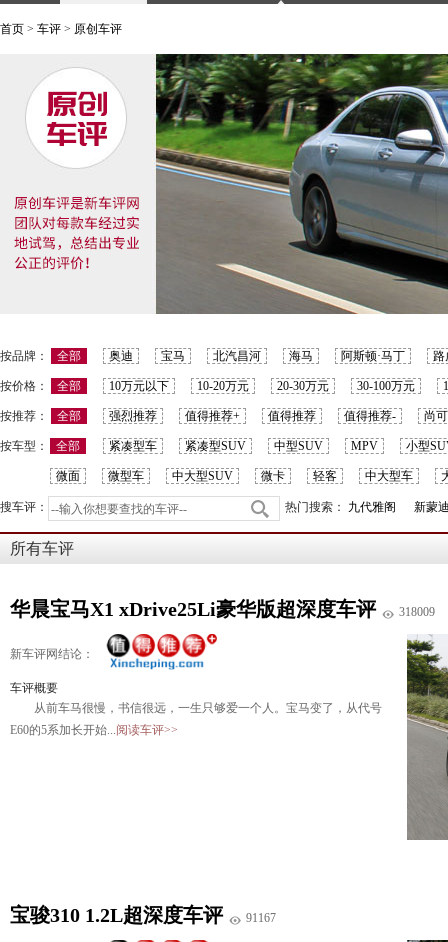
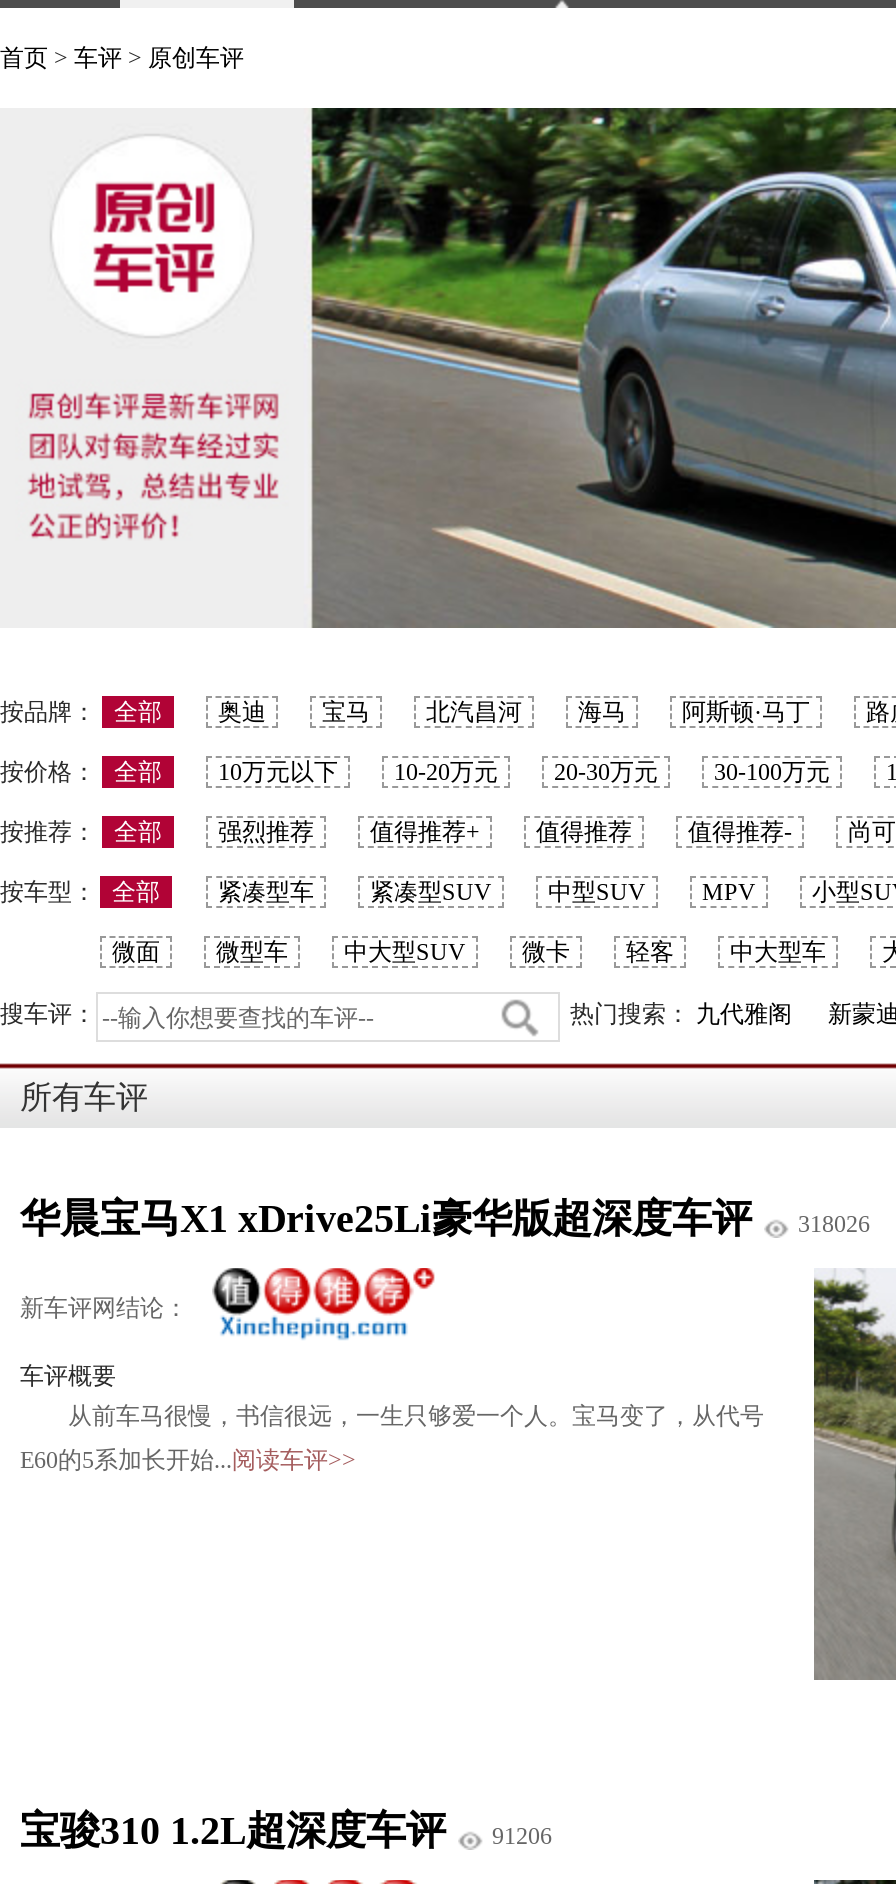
- 华晨宝马X1 xDrive25Li豪华版超深度车评 318009
+ 华晨宝马X1 xDrive25Li豪华版超深度车评 318026

- 宝骏310 1.2L超深度车评 91167
+ 宝骏310 1.2L超深度车评 91206
